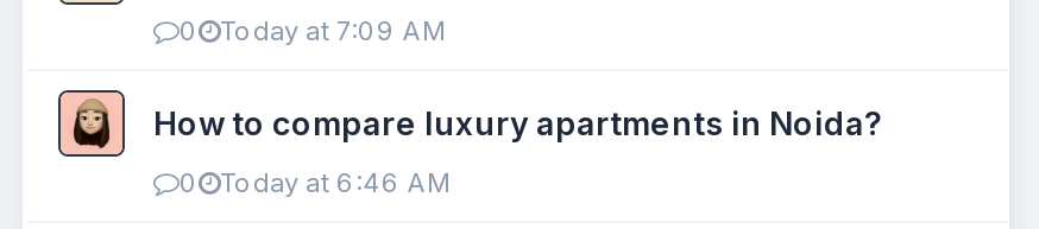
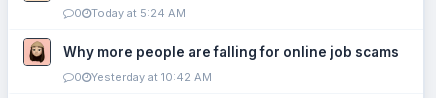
- 0 Today at 7:09 AM
+ 0 Today at 5:24 AM

- How to compare luxury apartments in Noida?
+ Why more people are falling for online job scams

- Today at 6:46 AM
+ Yesterday at 10:42 AM
